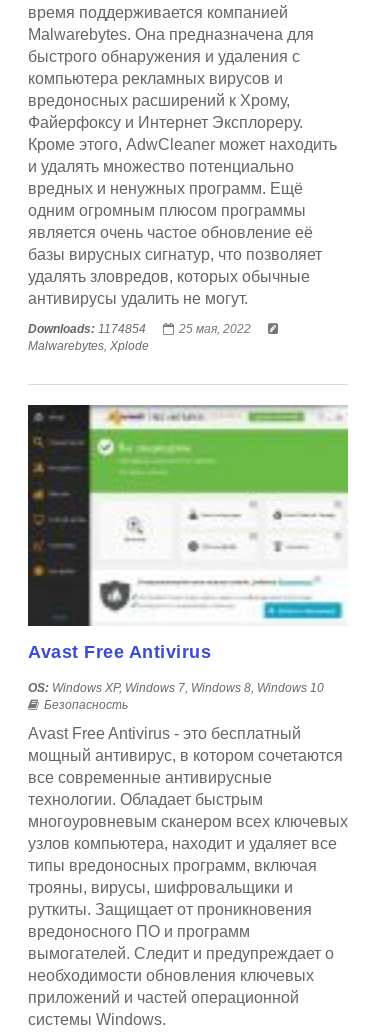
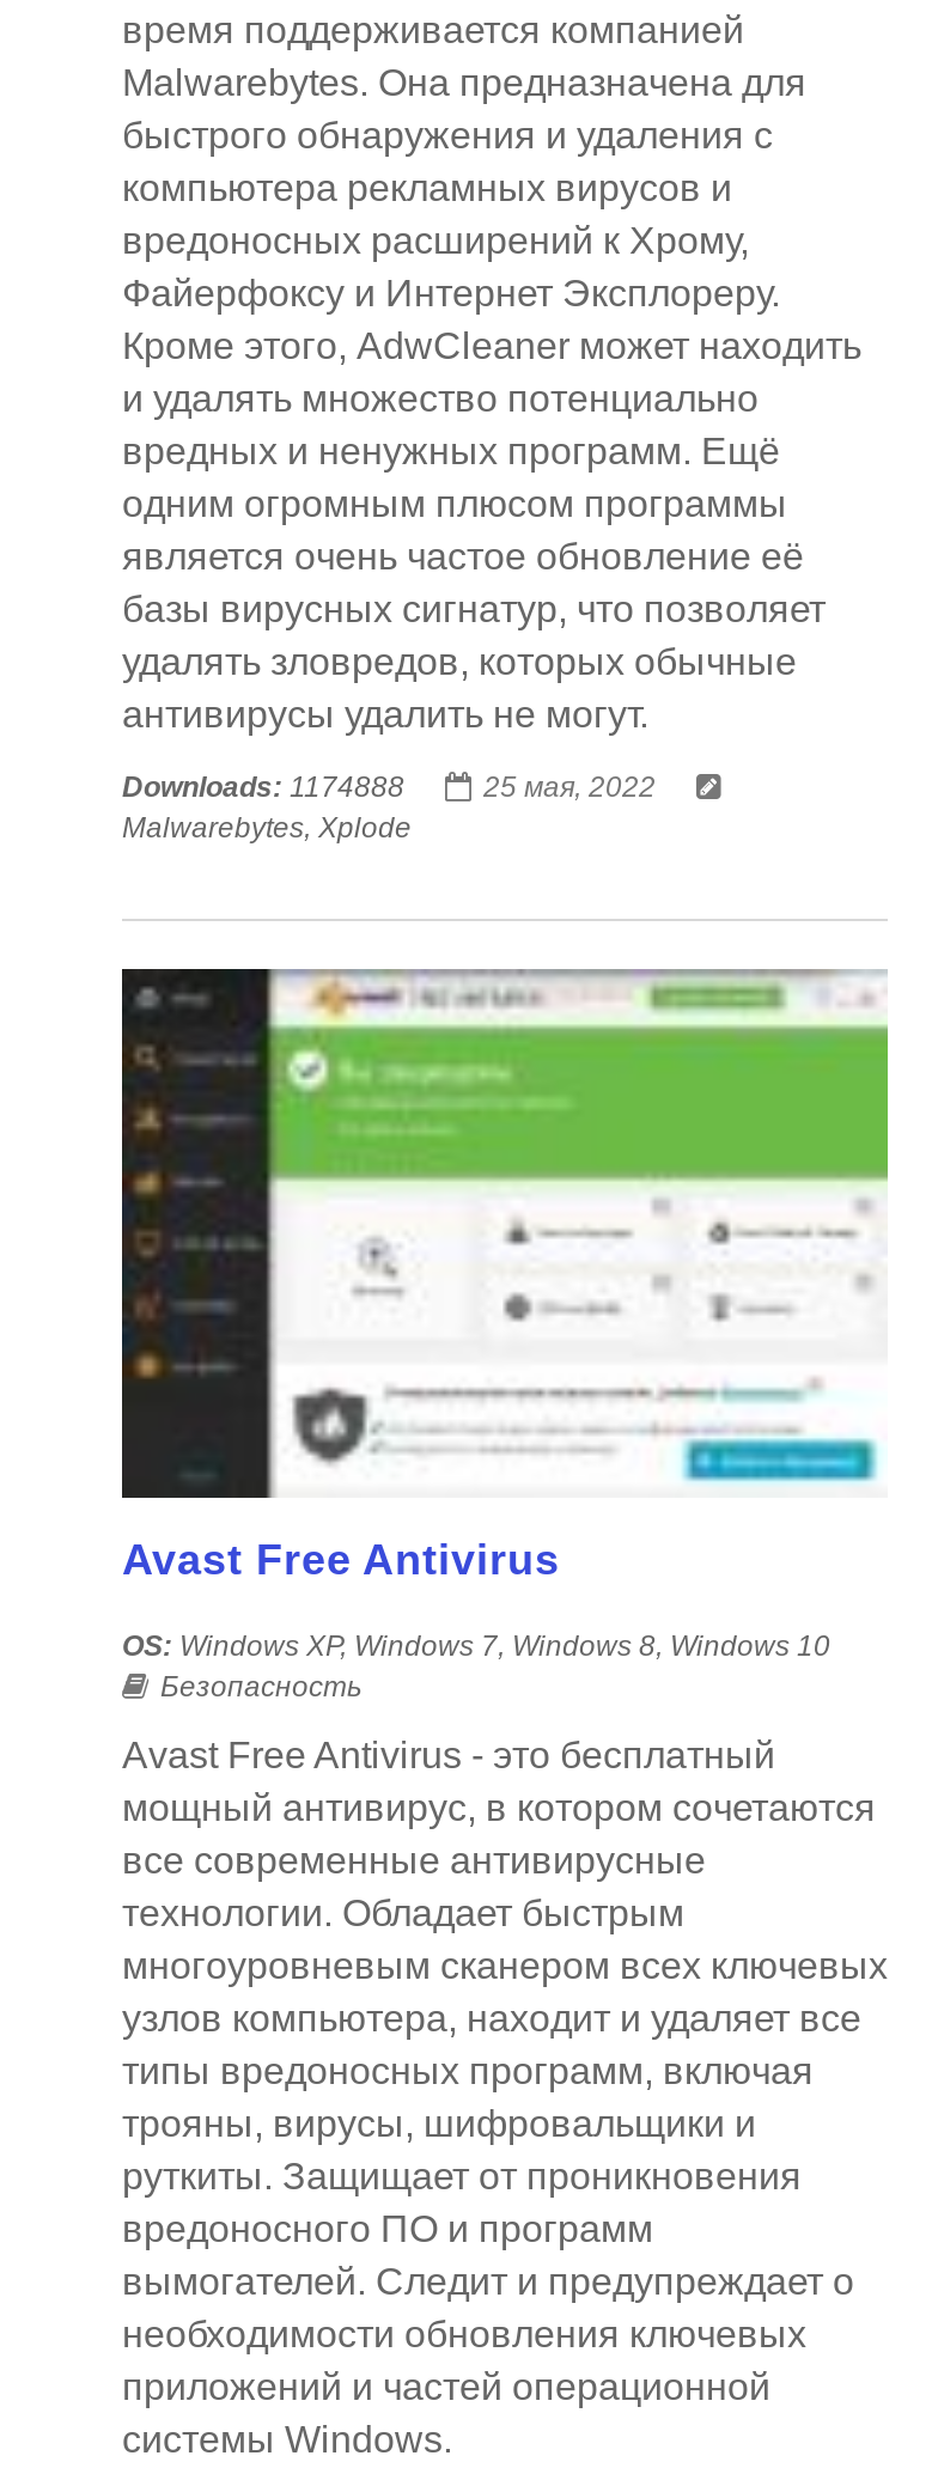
- Downloads: 1174854
+ Downloads: 1174888
